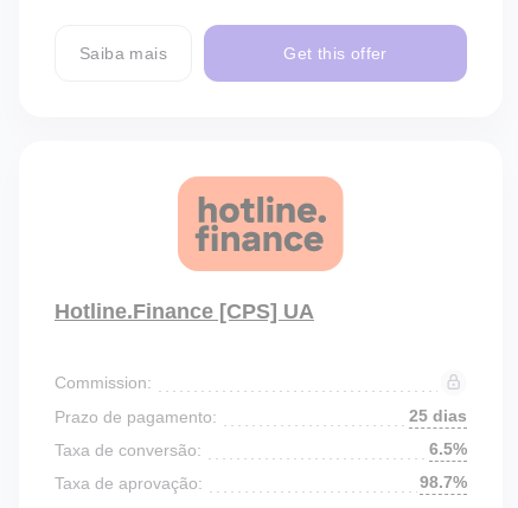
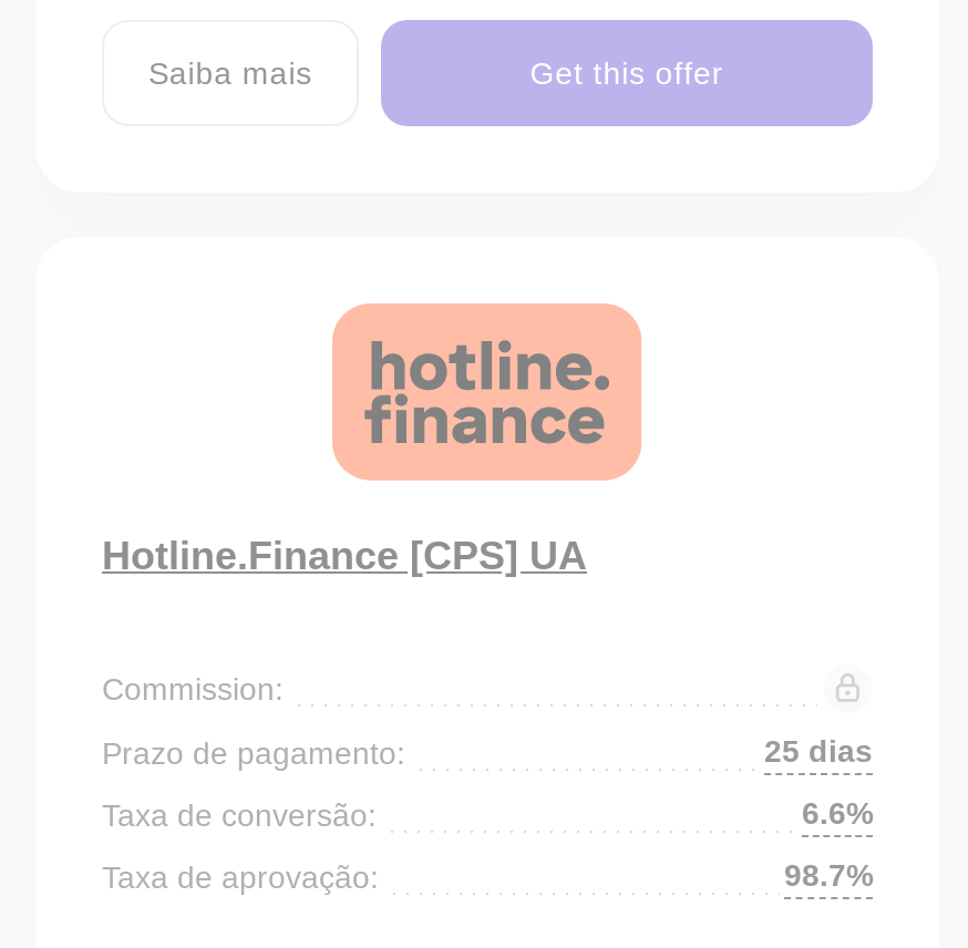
- 6.5%
+ 6.6%
